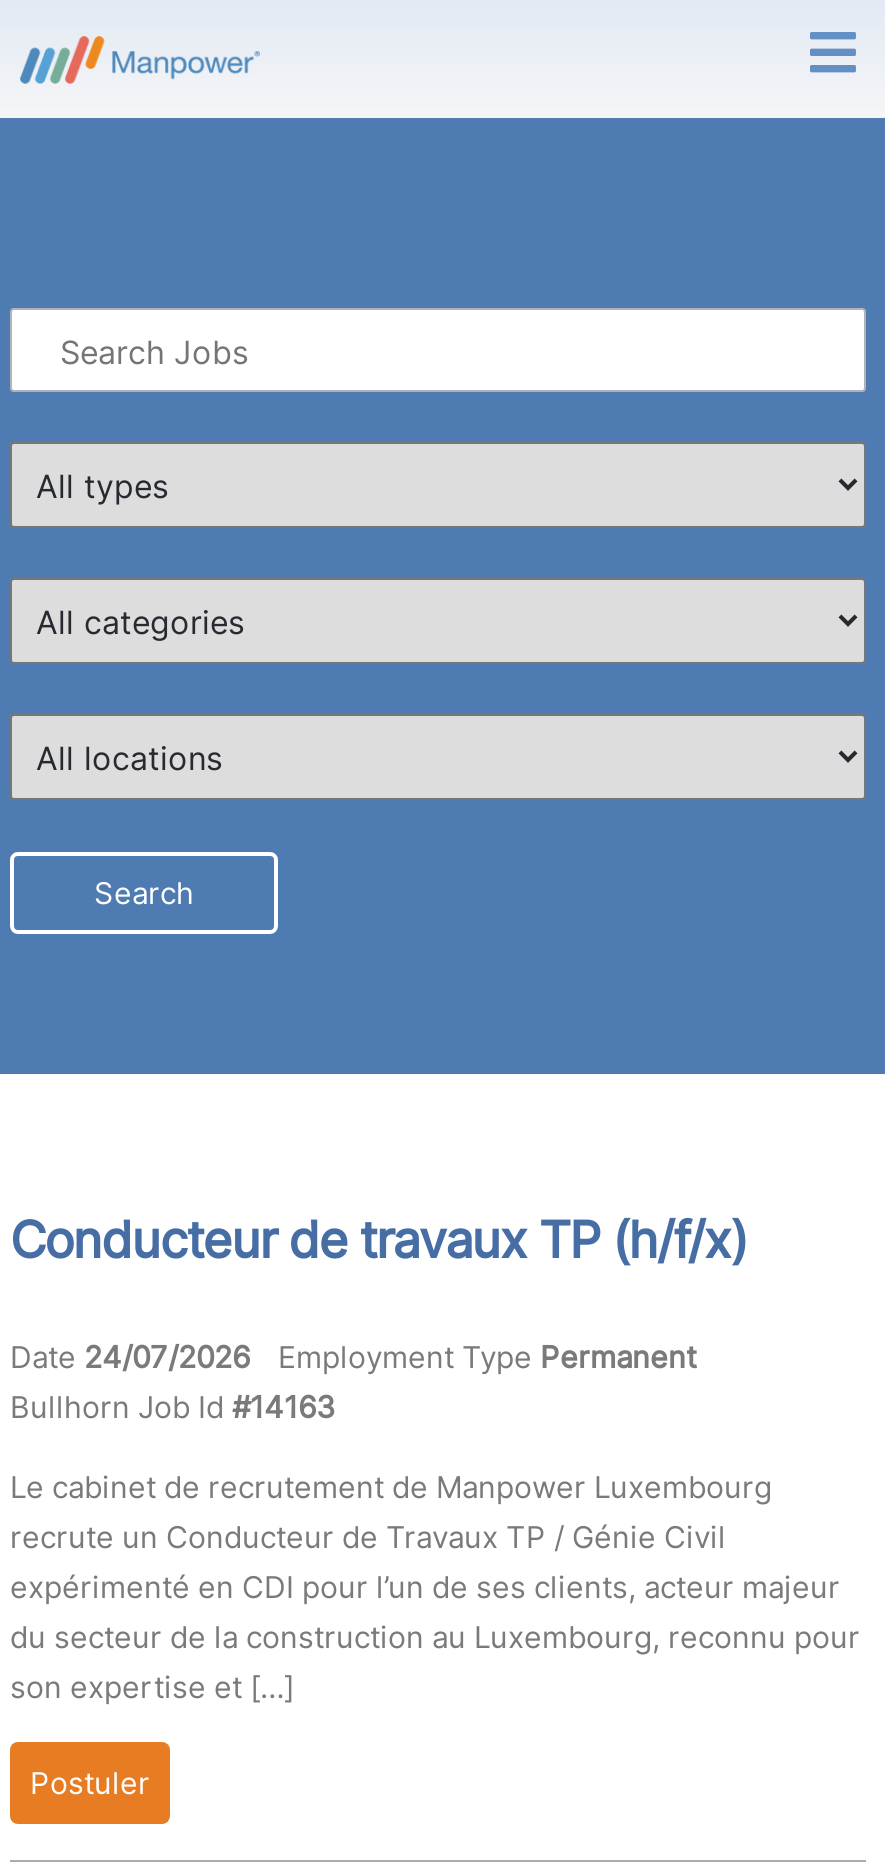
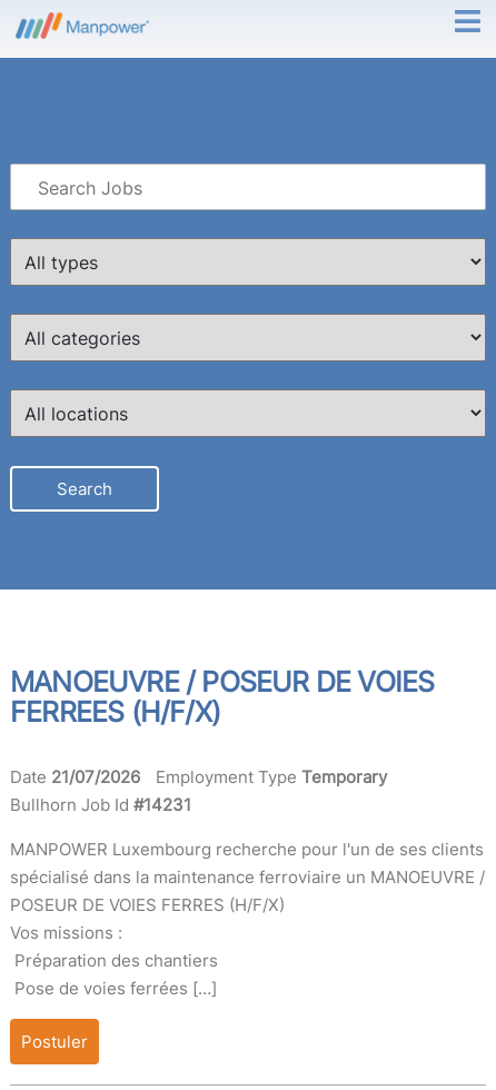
- Conducteur de travaux TP (h/f/x)
+ MANOEUVRE / POSEUR DE VOIES
+ FERREES (H/F/X)

- Date 24/07/2026
- Employment Type Permanent
- Bullhorn Job Id #14163
+ Date 21/07/2026
+ Employment Type Temporary
+ Bullhorn Job Id #14231

- Le cabinet de recrutement de Manpower Luxembourg
- recrute un Conducteur de Travaux TP / Génie Civil
- expérimenté en CDI pour l’un de ses clients, acteur majeur
- du secteur de la construction au Luxembourg, reconnu pour
- son expertise et […]
+ MANPOWER Luxembourg recherche pour l'un de ses clients
+ spécialisé dans la maintenance ferroviaire un MANOEUVRE /
+ POSEUR DE VOIES FERRES (H/F/X)
+ Vos missions :
+ Préparation des chantiers
+ Pose de voies ferrées […]
